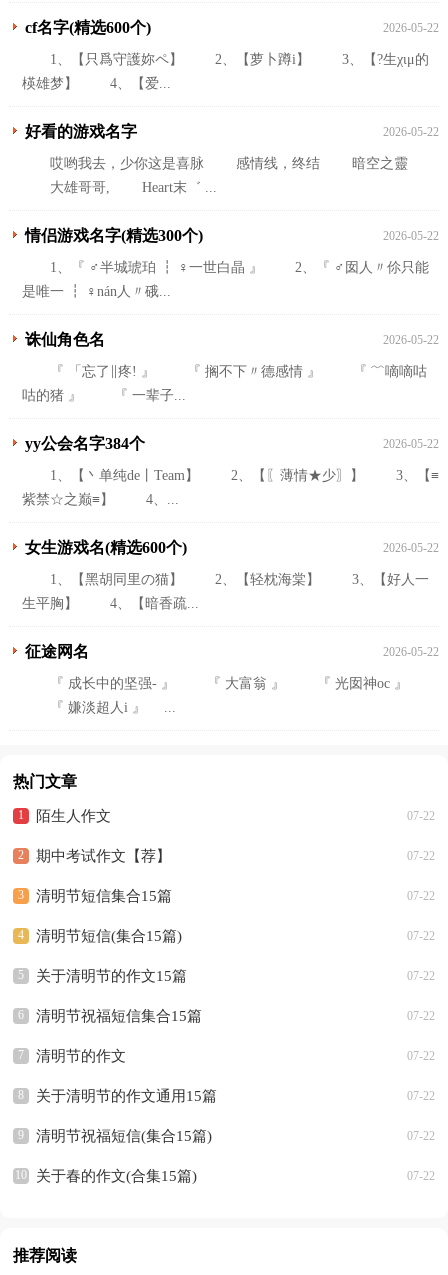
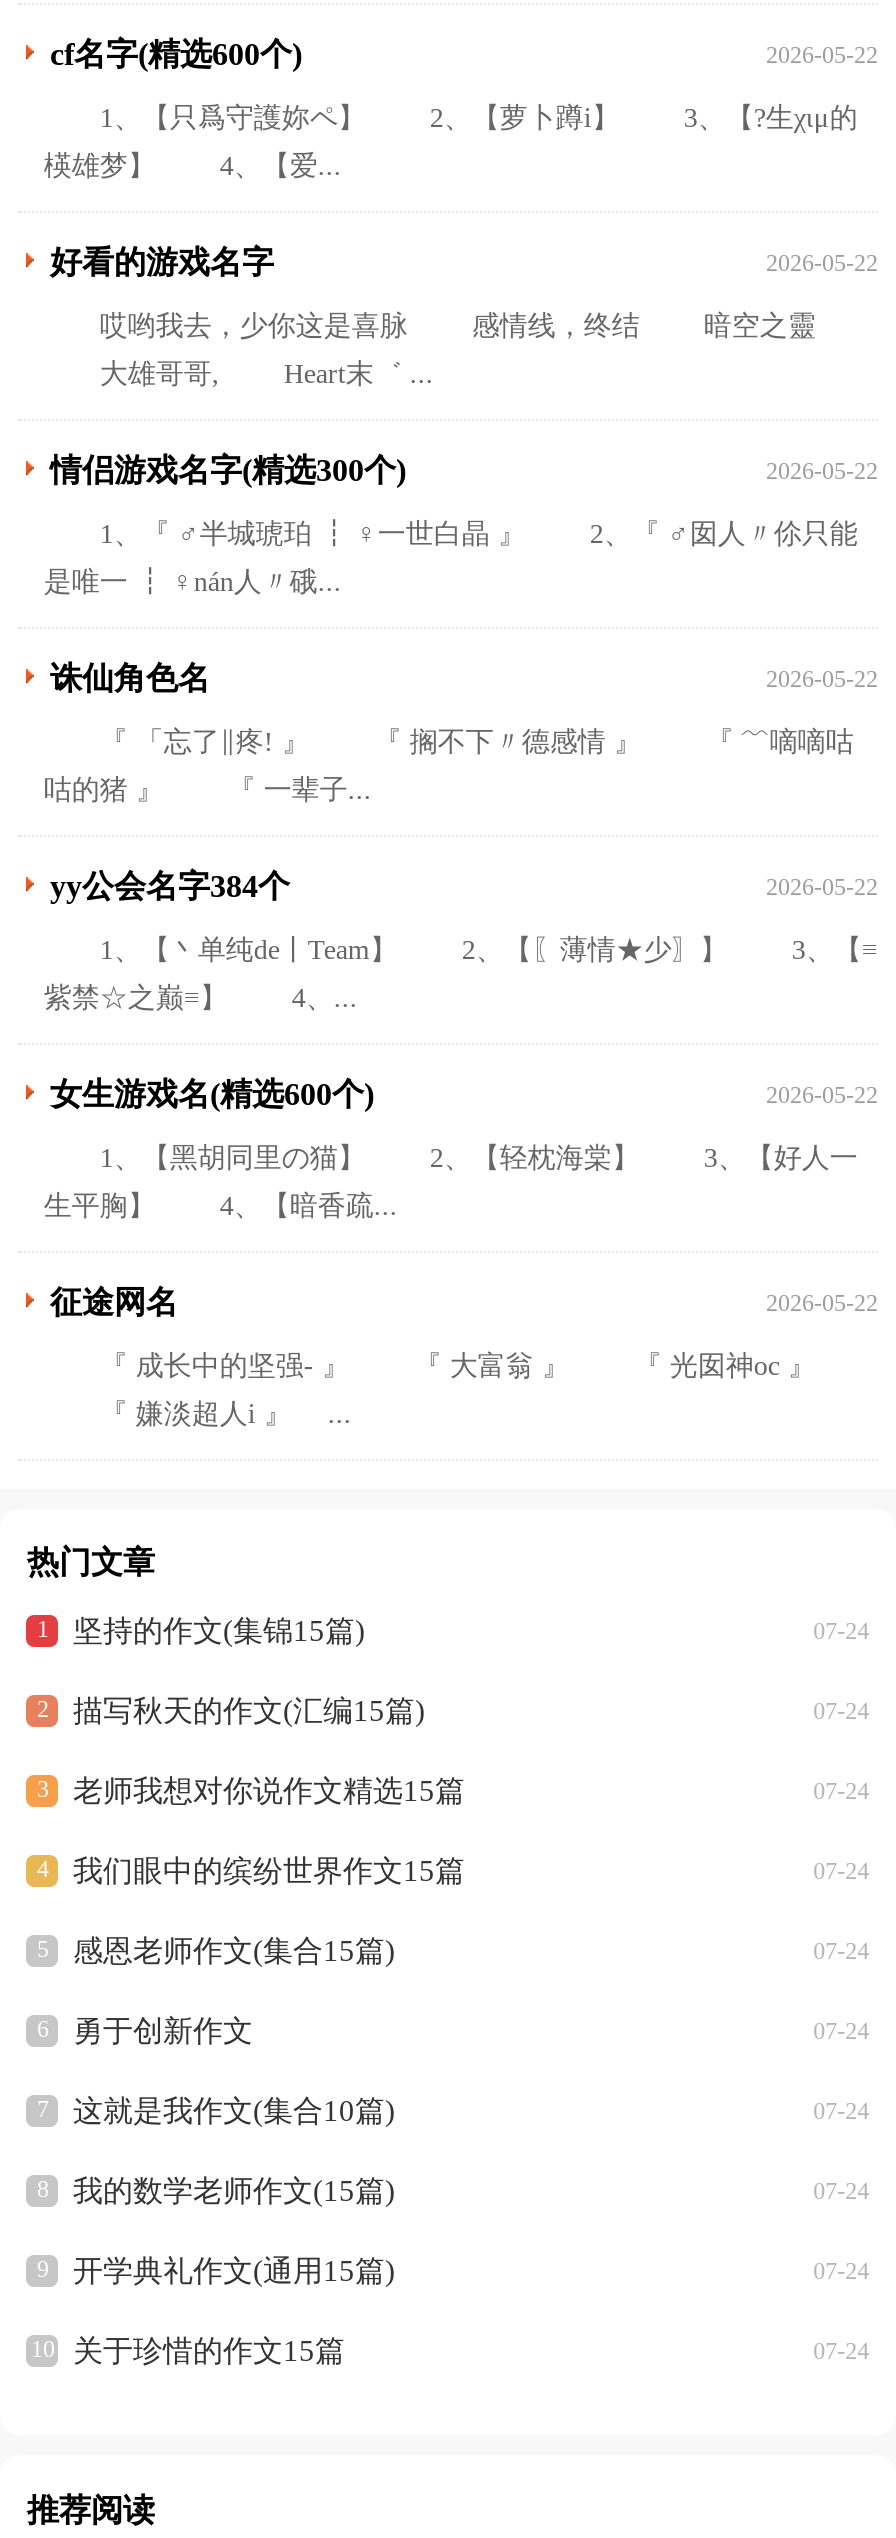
- 陌生人作文
- 07-22
+ 坚持的作文(集锦15篇)
+ 07-24

- 期中考试作文【荐】
- 07-22
+ 描写秋天的作文(汇编15篇)
+ 07-24

- 清明节短信集合15篇
- 07-22
+ 老师我想对你说作文精选15篇
+ 07-24

- 清明节短信(集合15篇)
- 07-22
+ 我们眼中的缤纷世界作文15篇
+ 07-24

- 关于清明节的作文15篇
- 07-22
+ 感恩老师作文(集合15篇)
+ 07-24

- 清明节祝福短信集合15篇
- 07-22
+ 勇于创新作文
+ 07-24

- 清明节的作文
- 07-22
+ 这就是我作文(集合10篇)
+ 07-24

- 关于清明节的作文通用15篇
- 07-22
+ 我的数学老师作文(15篇)
+ 07-24

- 清明节祝福短信(集合15篇)
- 07-22
+ 开学典礼作文(通用15篇)
+ 07-24

- 关于春的作文(合集15篇)
- 07-22
+ 关于珍惜的作文15篇
+ 07-24
